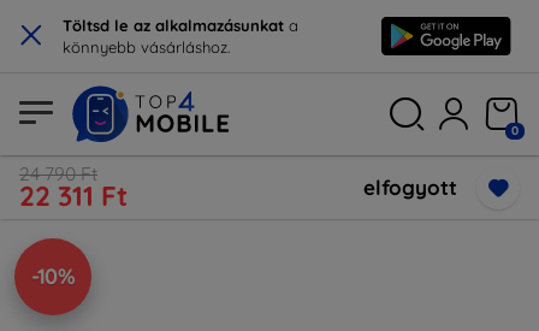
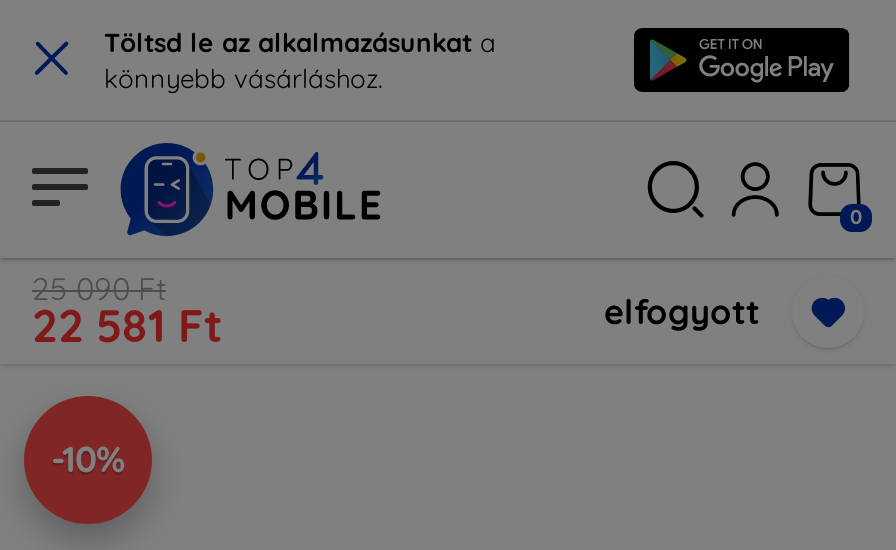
- 24 790 Ft
+ 25 090 Ft

- 22 311 Ft
+ 22 581 Ft
